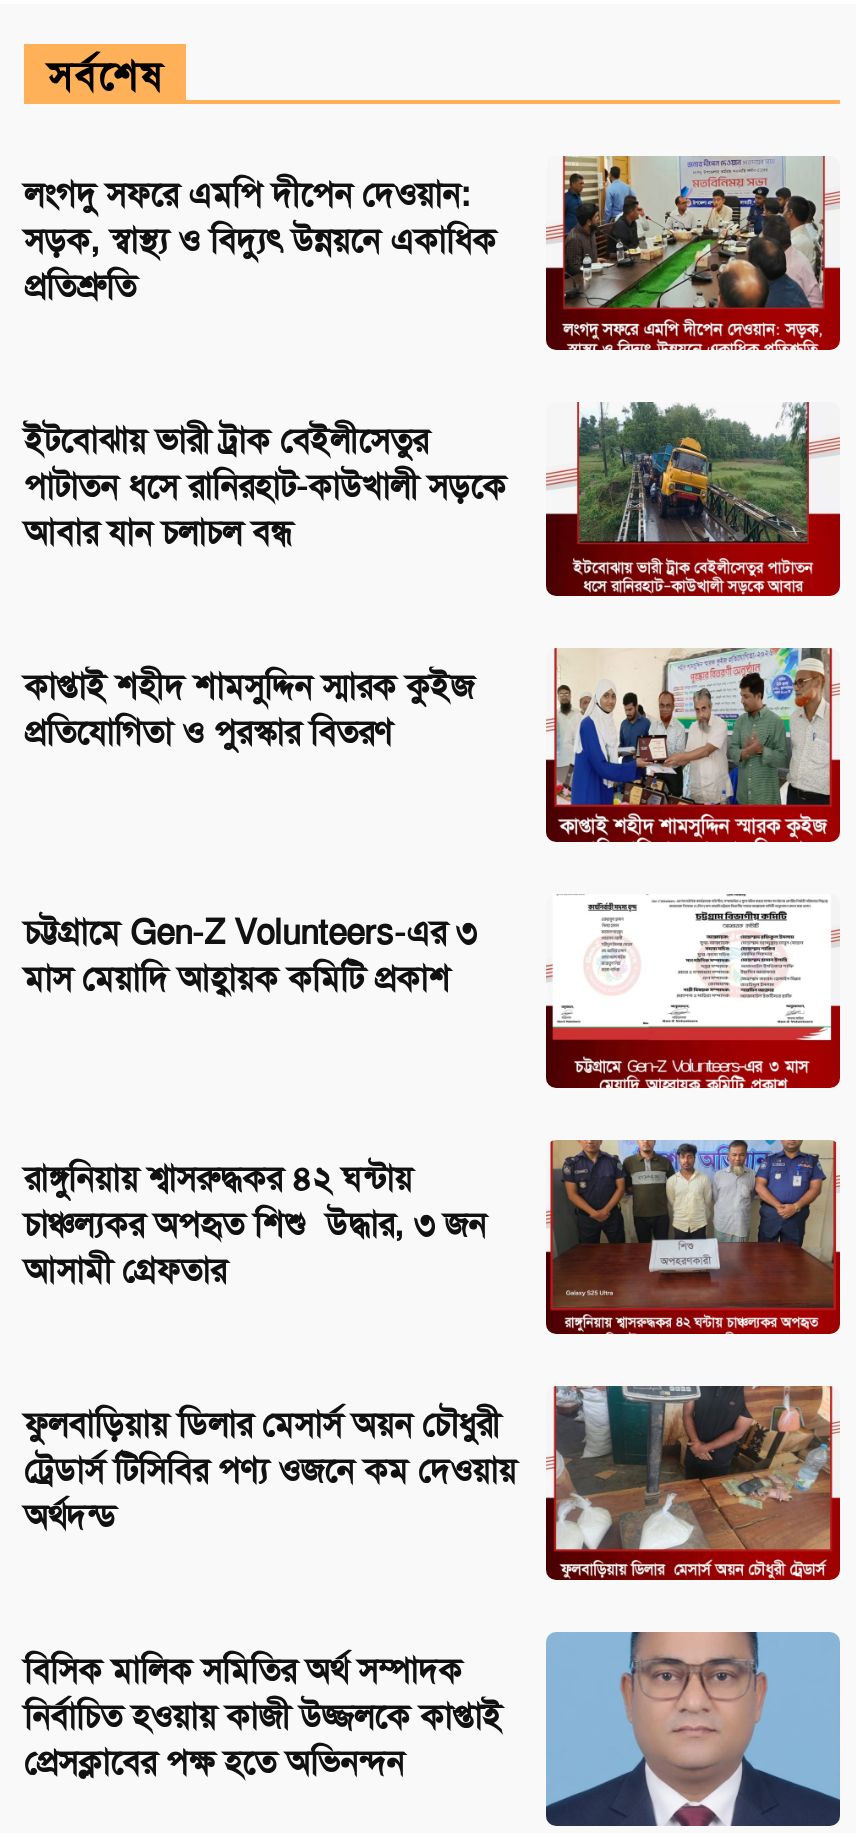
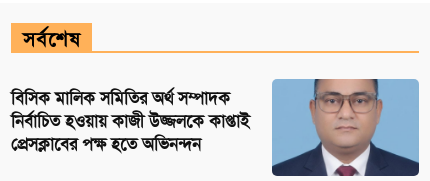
- [image]
- লংগদু সফরে এমপি দীপেন দেওয়ান:
- সড়ক, স্বাস্থ্য ও বিদ্যুৎ উন্নয়নে একাধিক
- প্রতিশ্রুতি
- ইটবোঝায় ভারী ট্রাক বেইলীসেতুর
- পাটাতন ধসে রানিরহাট-কাউখালী সড়কে
- আবার যান চলাচল বন্ধ
- কাপ্তাই শহীদ শামসুদ্দিন স্মারক কুইজ
- প্রতিযোগিতা ও পুরস্কার বিতরণ

- [image]

- [image]

- [image]
- চট্টগ্রামে Gen-Z Volunteers-এর ৩
- মাস মেয়াদি আহ্বায়ক কমিটি প্রকাশ

- [image]
- রাঙ্গুনিয়ায় শ্বাসরুদ্ধকর ৪২ ঘন্টায়
- চাঞ্চল্যকর অপহৃত শিশু উদ্ধার, ৩ জন
- আসামী গ্রেফতার
- ফুলবাড়িয়ায় ডিলার মেসার্স অয়ন চৌধুরী
- ট্রেডার্স টিসিবির পণ্য ওজনে কম দেওয়ায়
- অর্থদন্ড

- [image]
